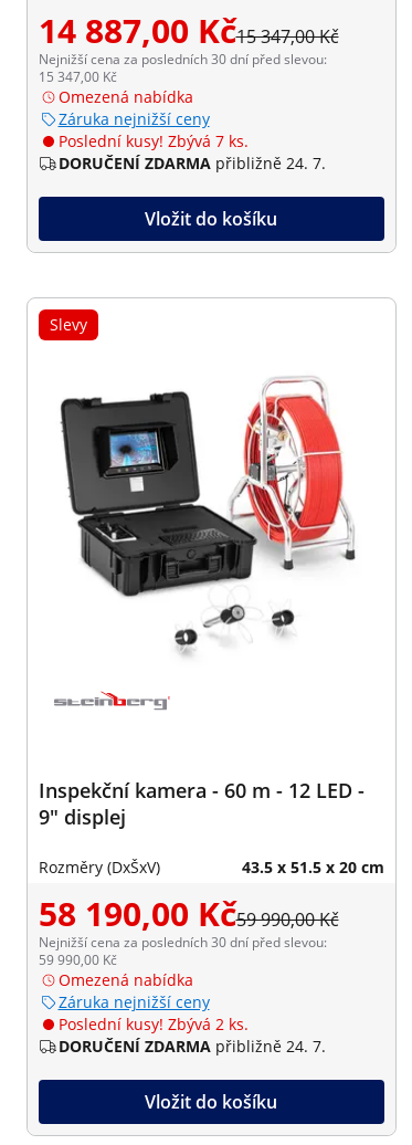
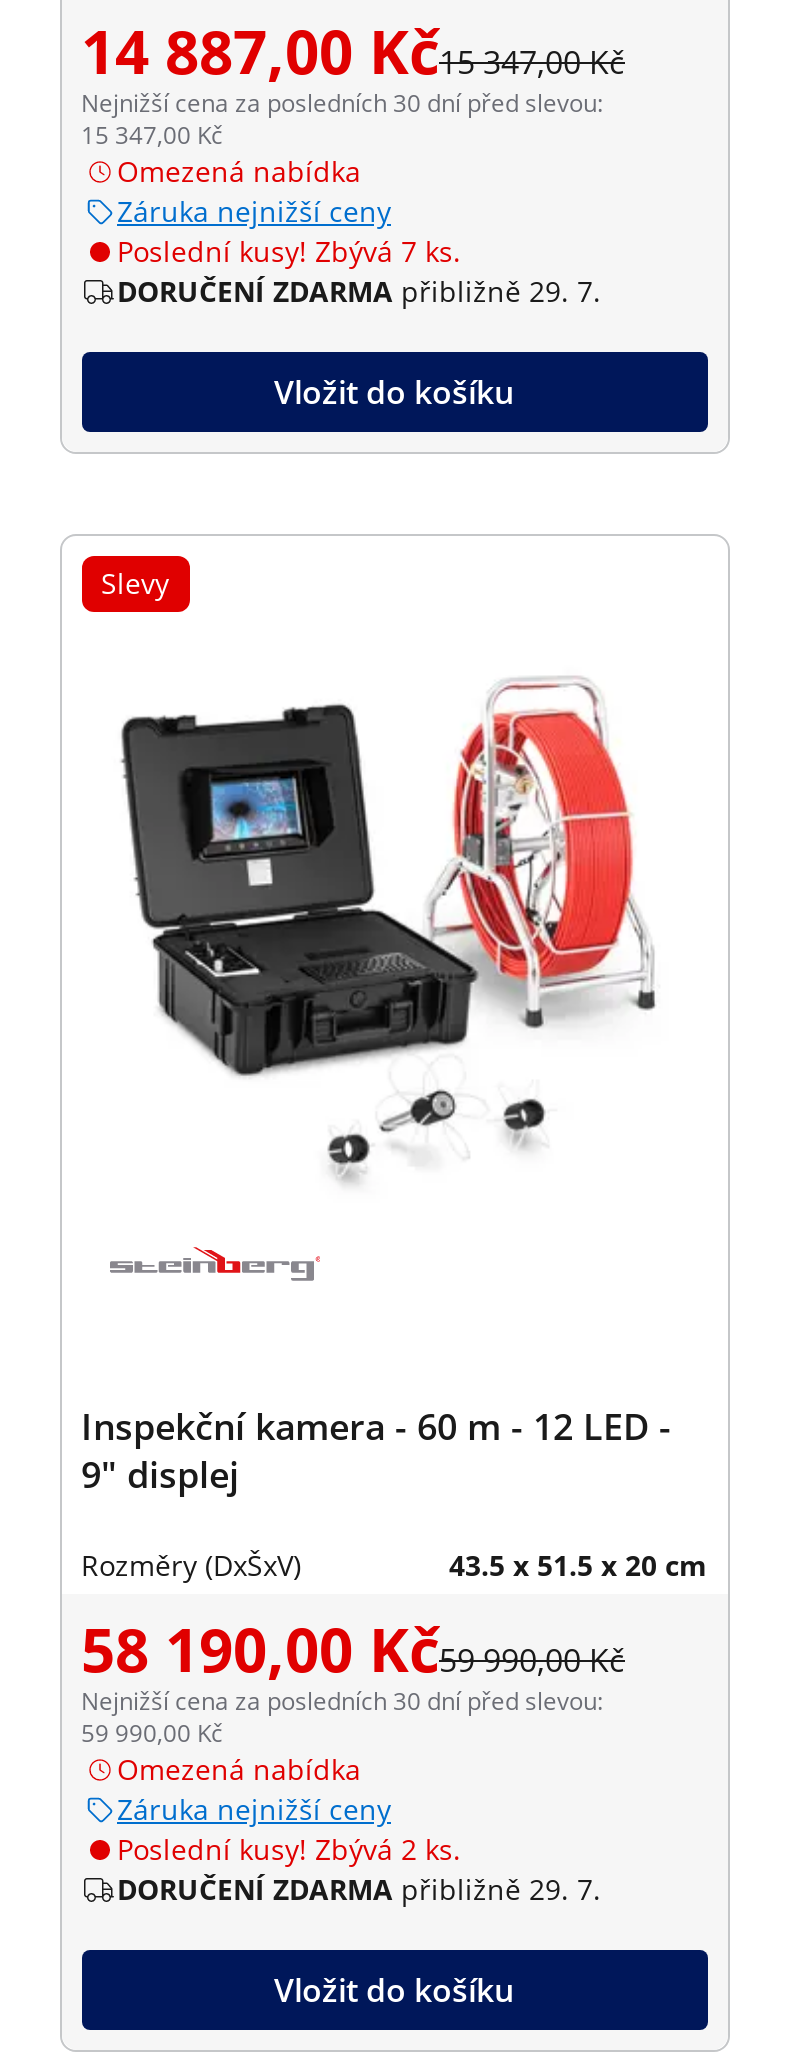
- DORUČENÍ ZDARMA přibližně 24. 7.
+ DORUČENÍ ZDARMA přibližně 29. 7.

- DORUČENÍ ZDARMA přibližně 24. 7.
+ DORUČENÍ ZDARMA přibližně 29. 7.
